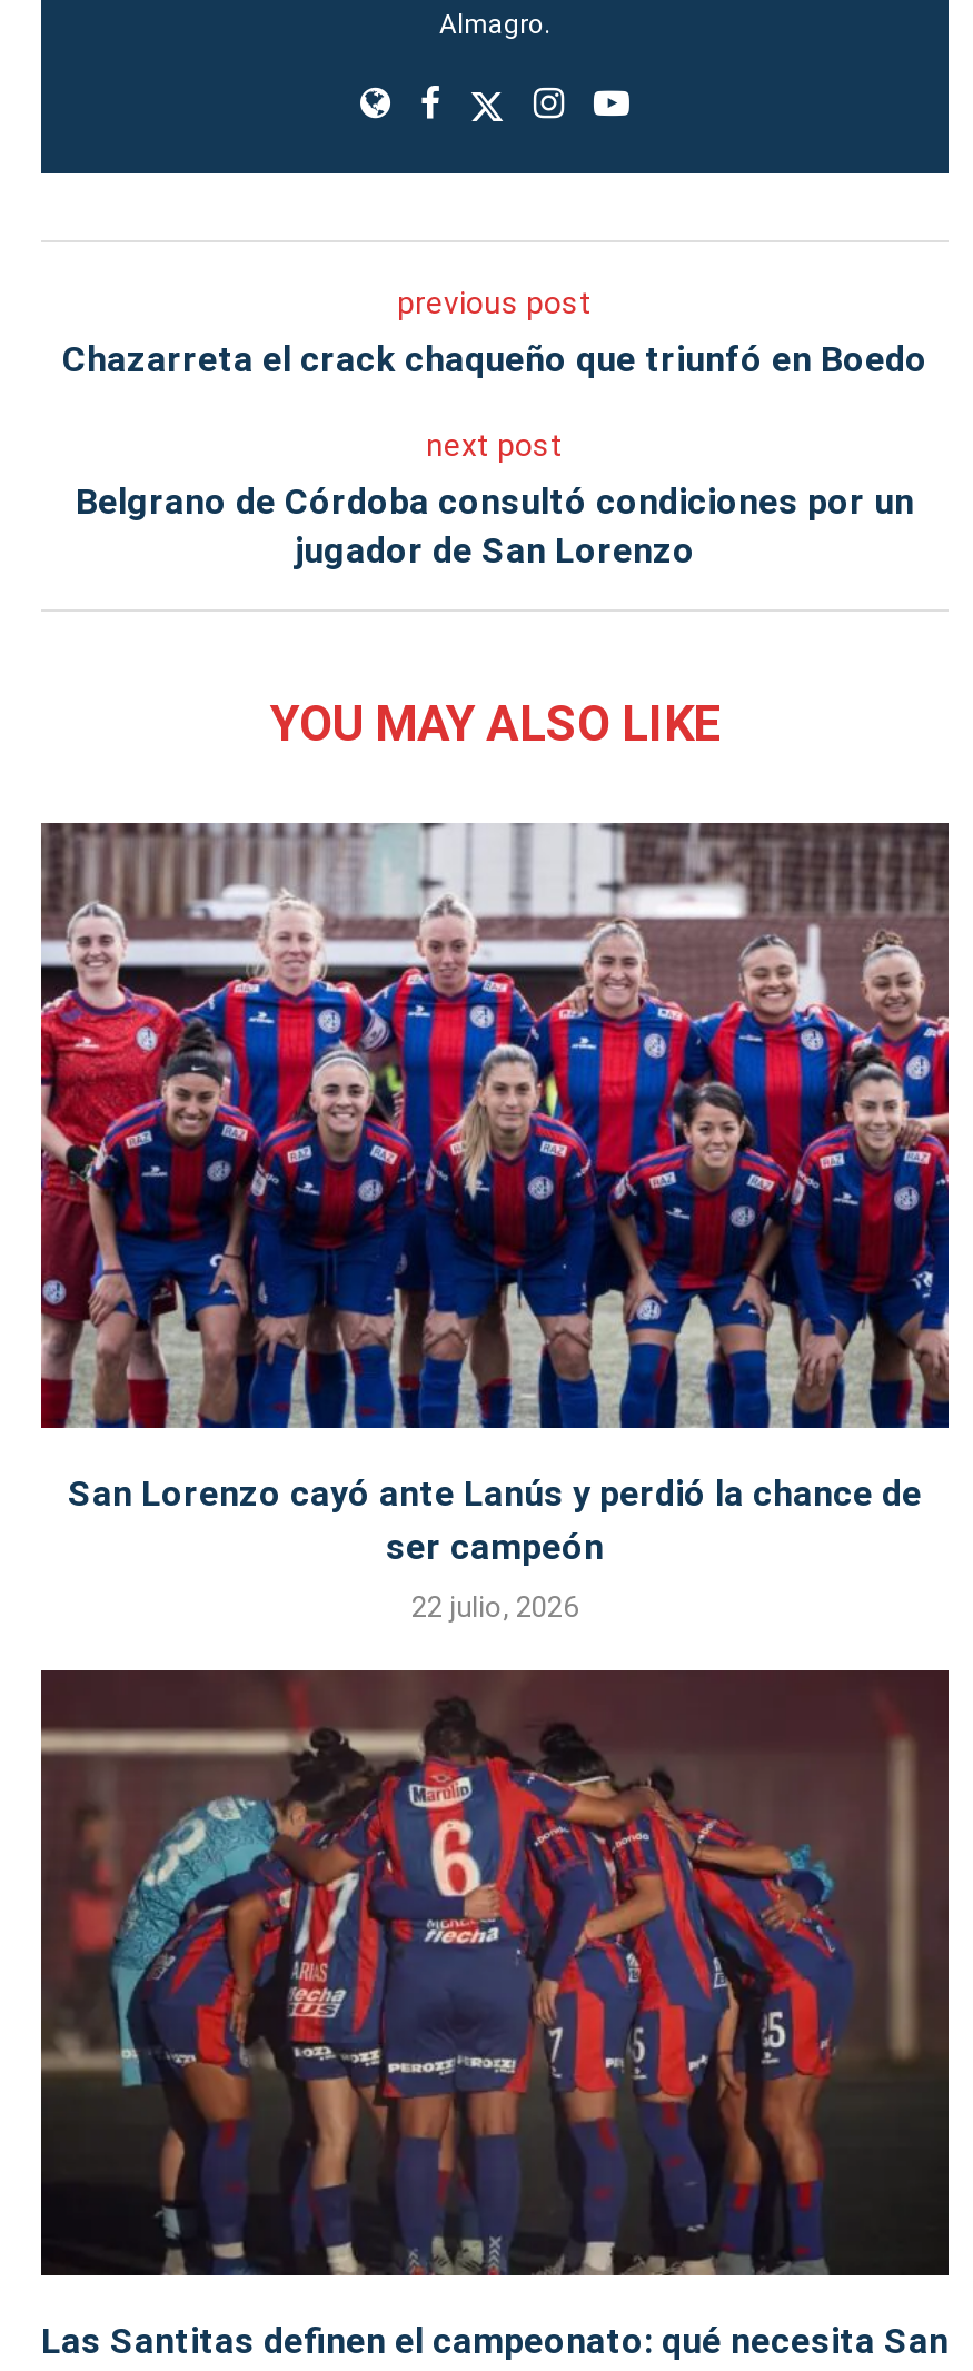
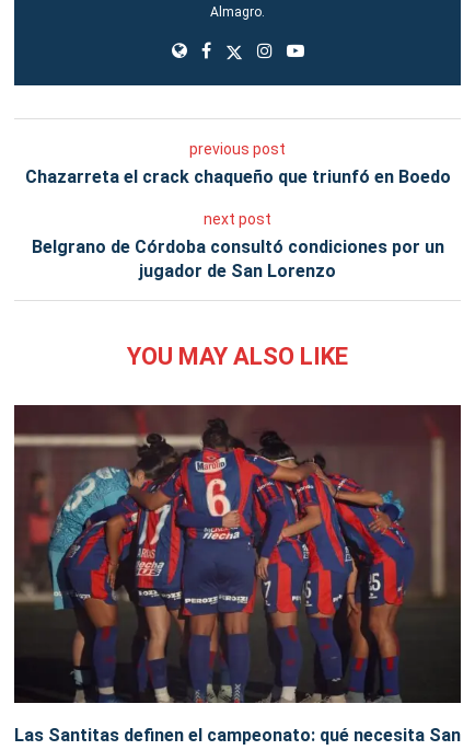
- [image]
- San Lorenzo cayó ante Lanús y perdió la chance de
- ser campeón
- 22 julio, 2026
